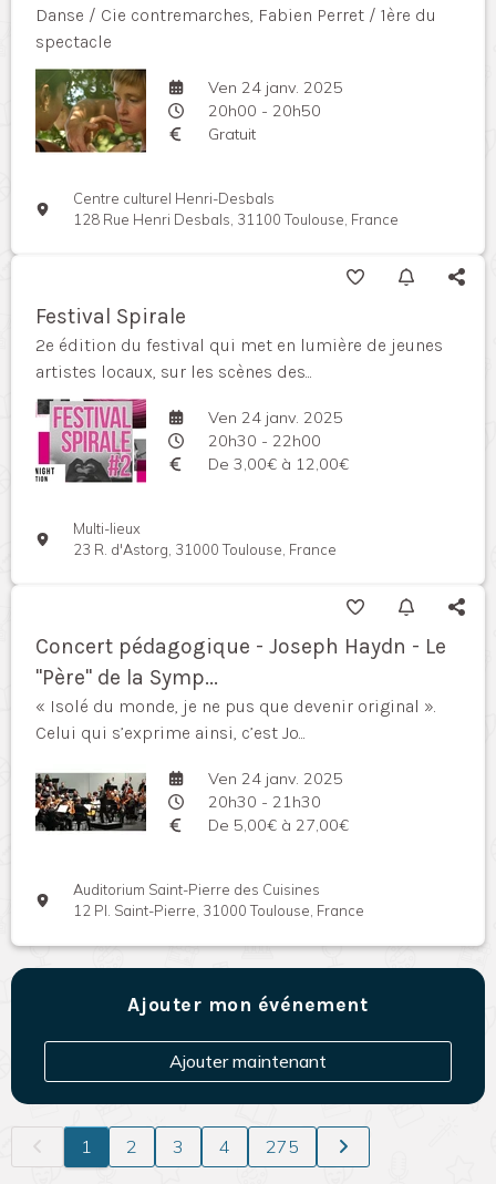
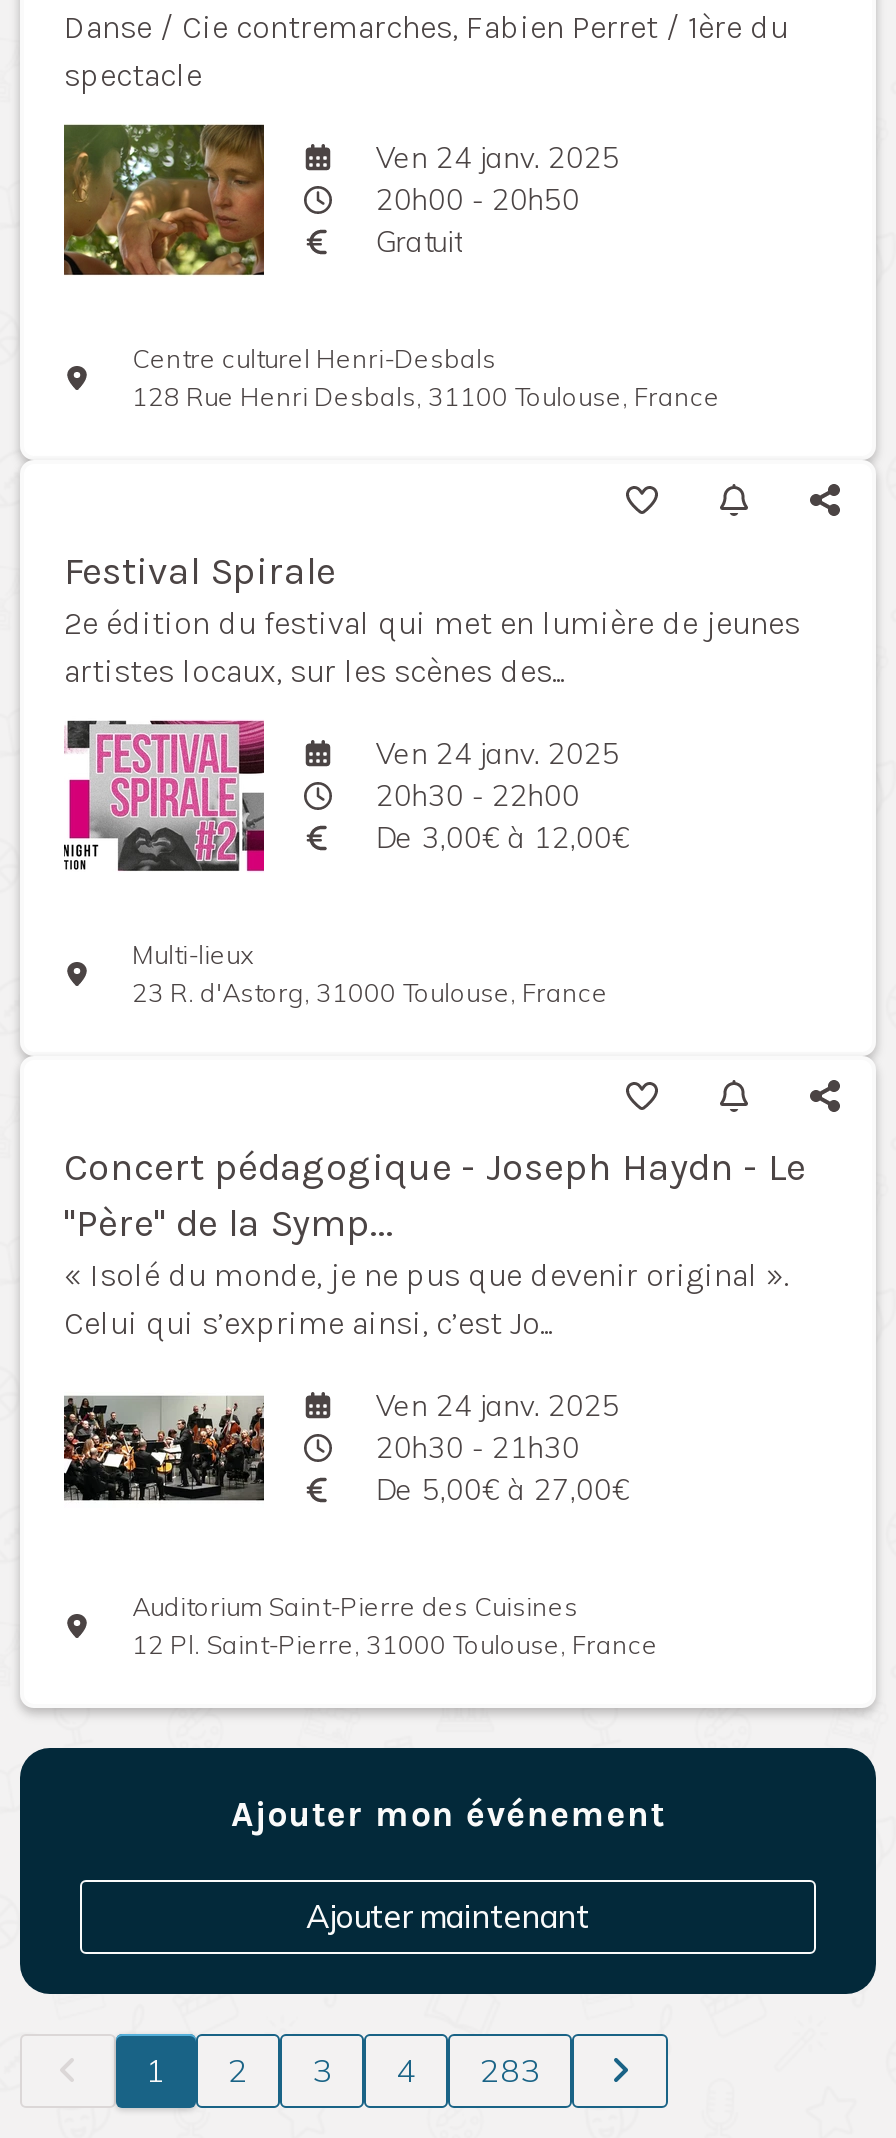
- 1 2 3 4 275
+ 1 2 3 4 283
